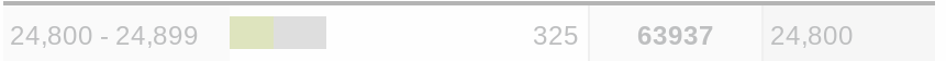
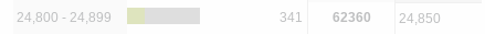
- 325
+ 341

- 63937
+ 62360

- 24,800
+ 24,850
